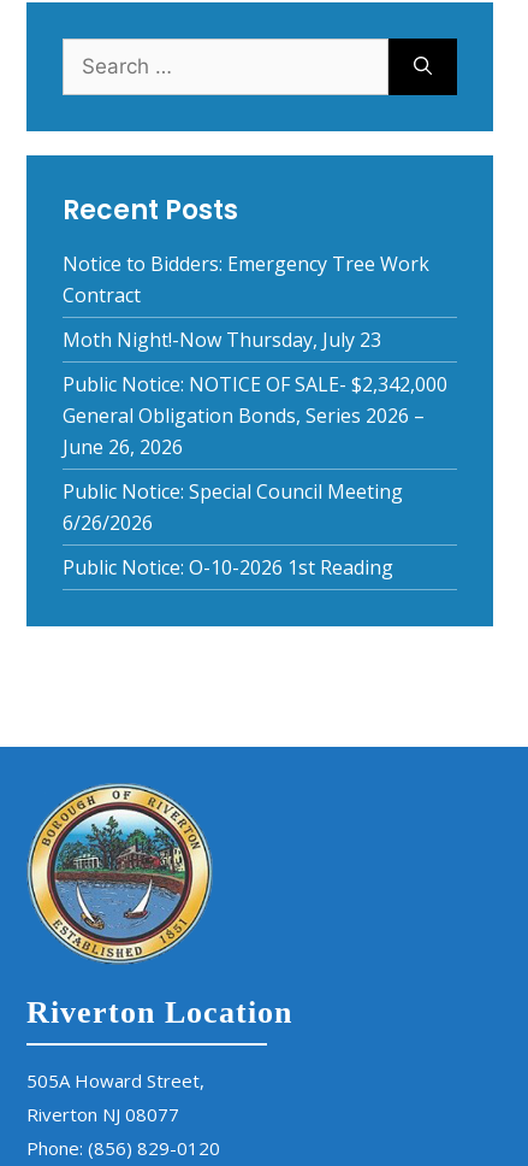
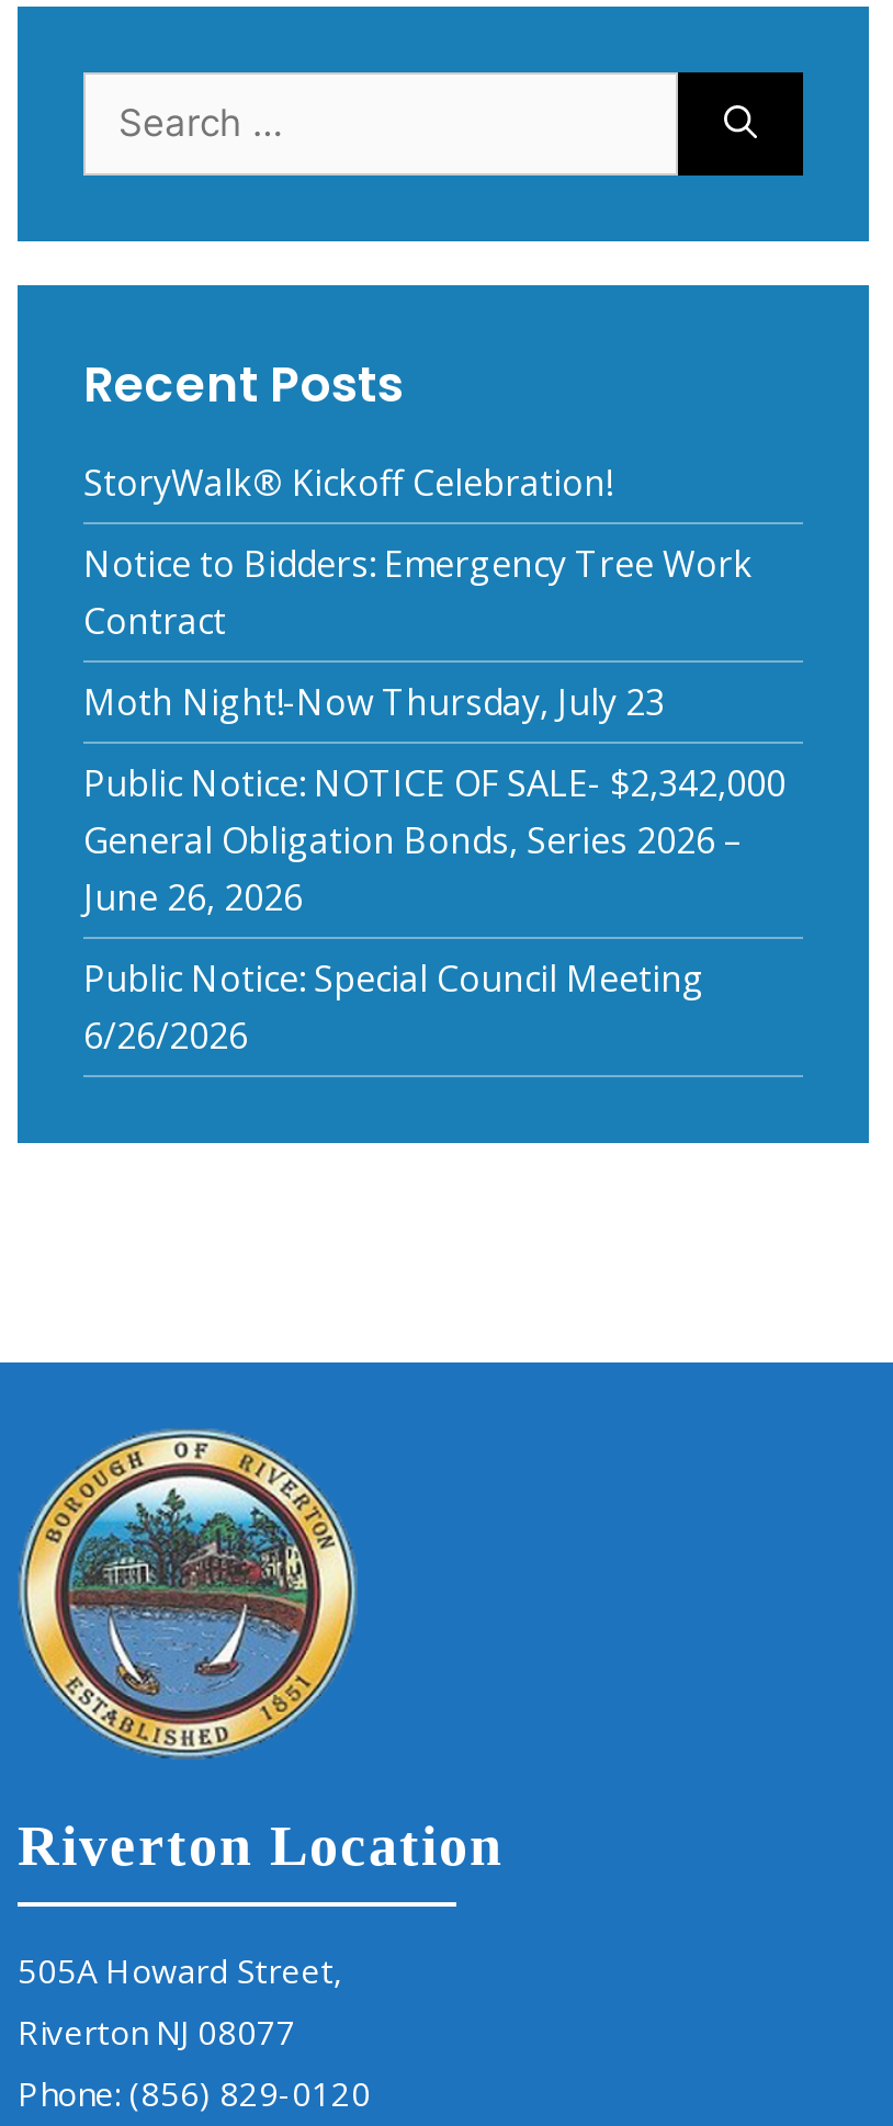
+ StoryWalk® Kickoff Celebration!

moved down: Notice to Bidders: Emergency Tree Work | Contract | Moth Night!-Now Thursday, July 23 | Public Notice: NOTICE OF SALE- $2,342,000 | General Obligation Bonds, Series 2026 – | June 26, 2026 | Public Notice: Special Council Meeting | 6/26/2026

- Public Notice: O-10-2026 1st Reading
